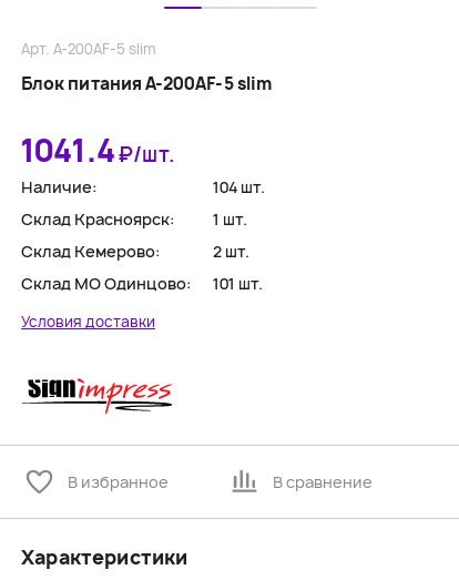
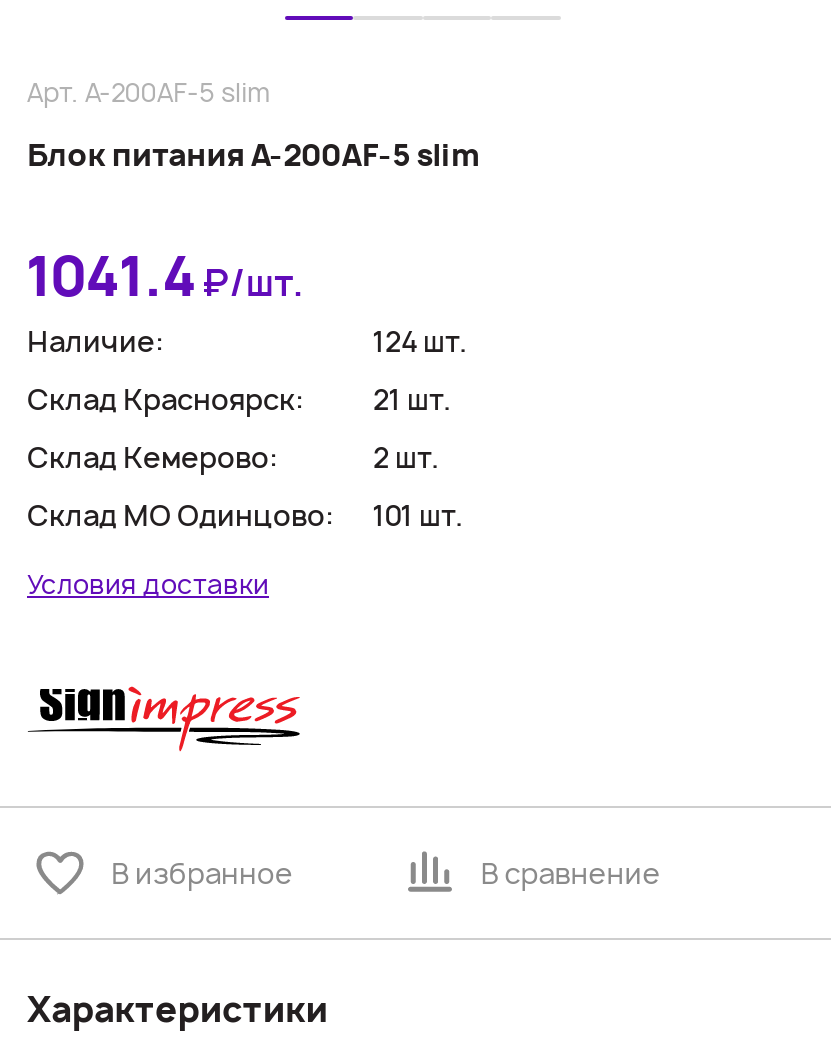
- 104 шт.
+ 124 шт.

- Склад Красноярск: 1 шт.
+ Склад Красноярск: 21 шт.
